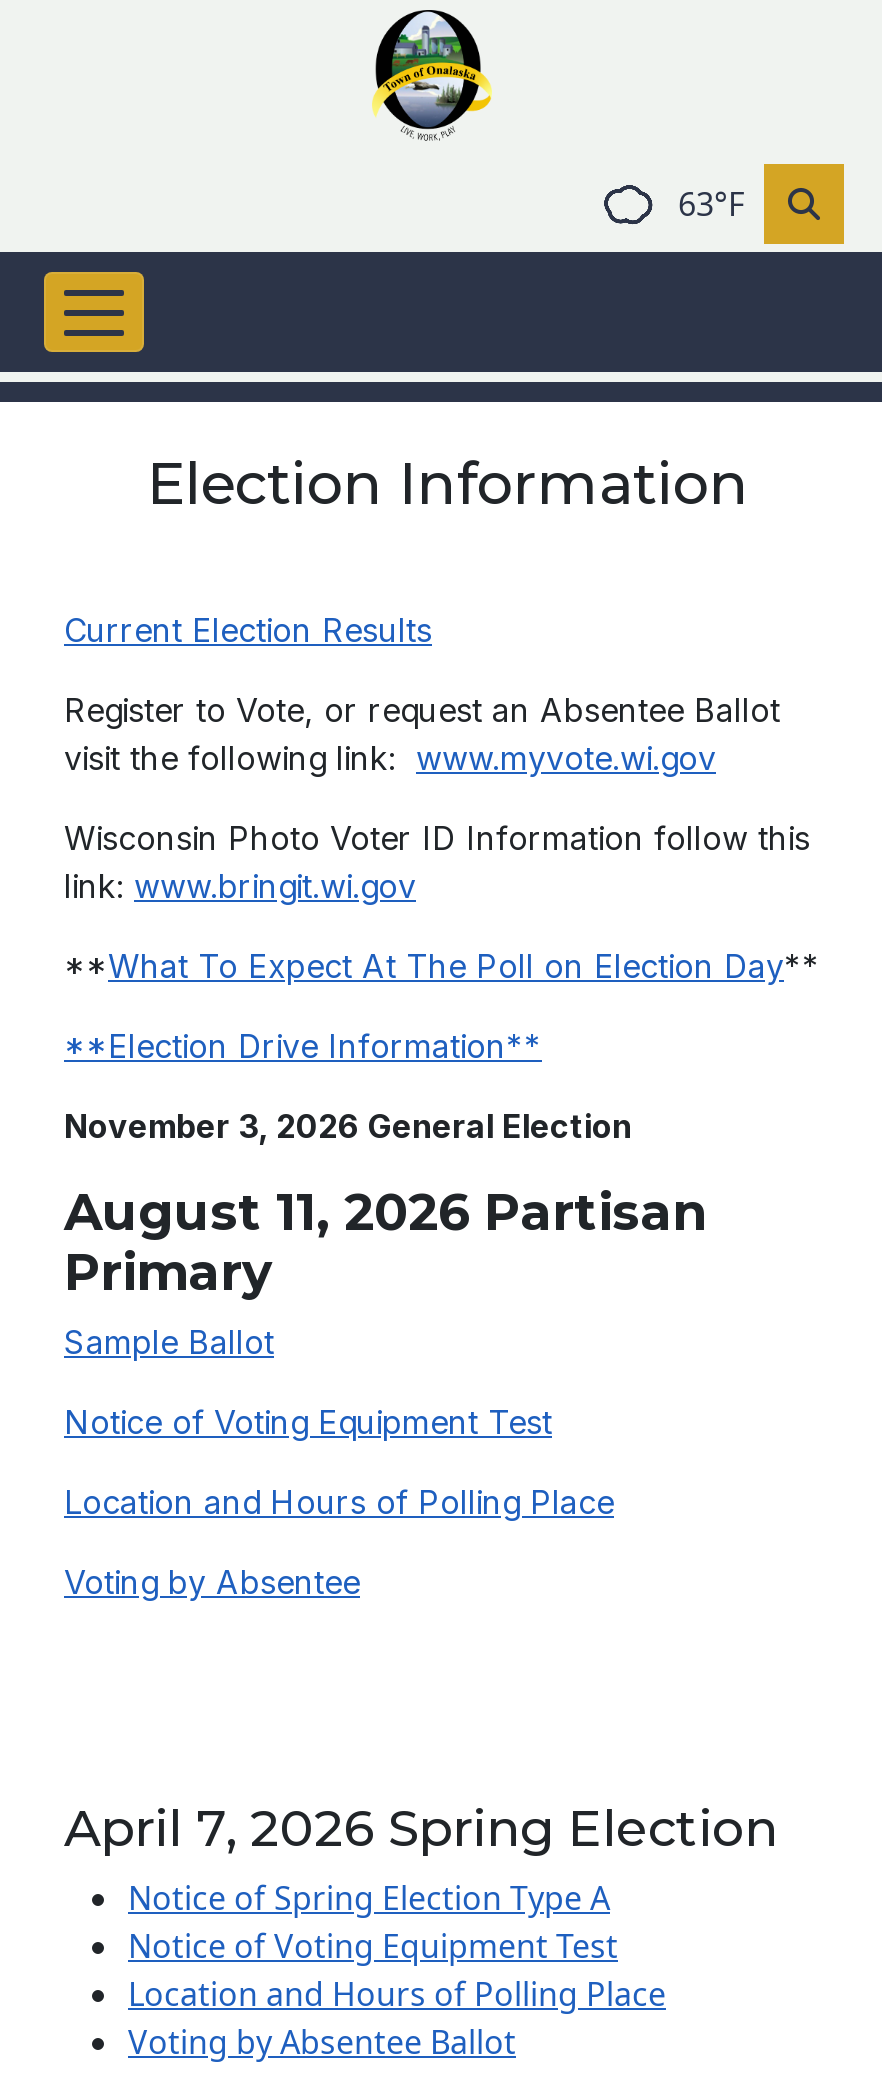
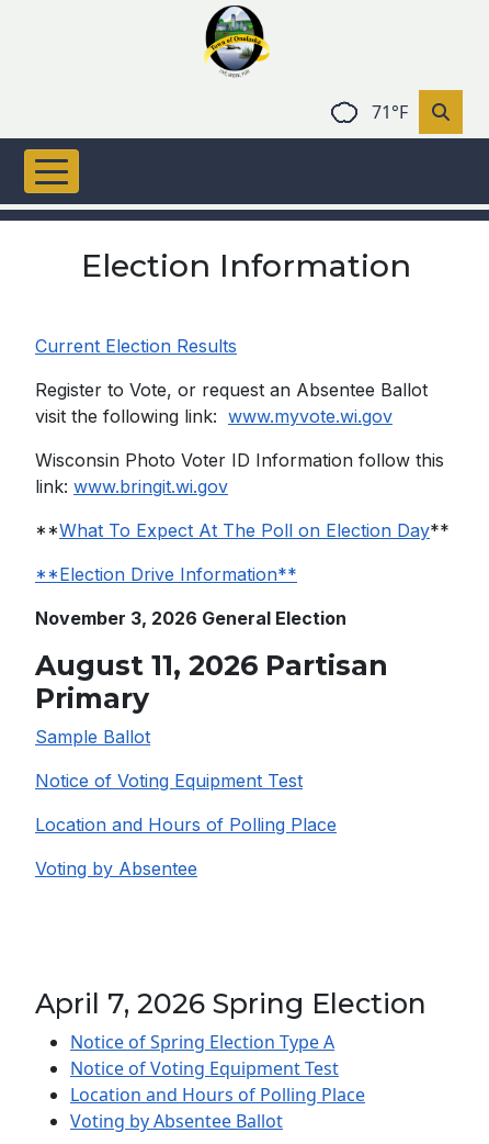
- 63°F
+ 71°F
